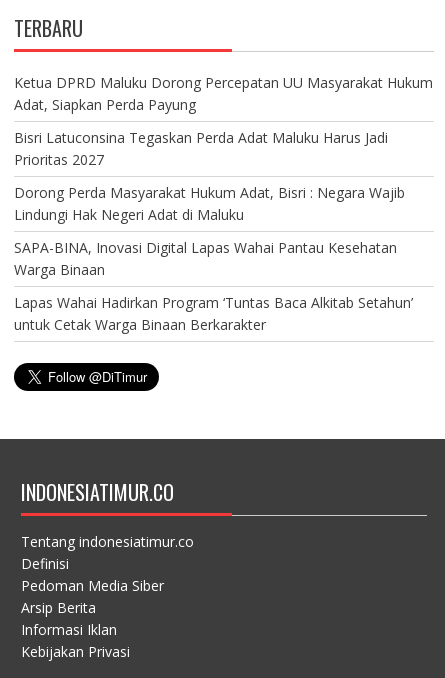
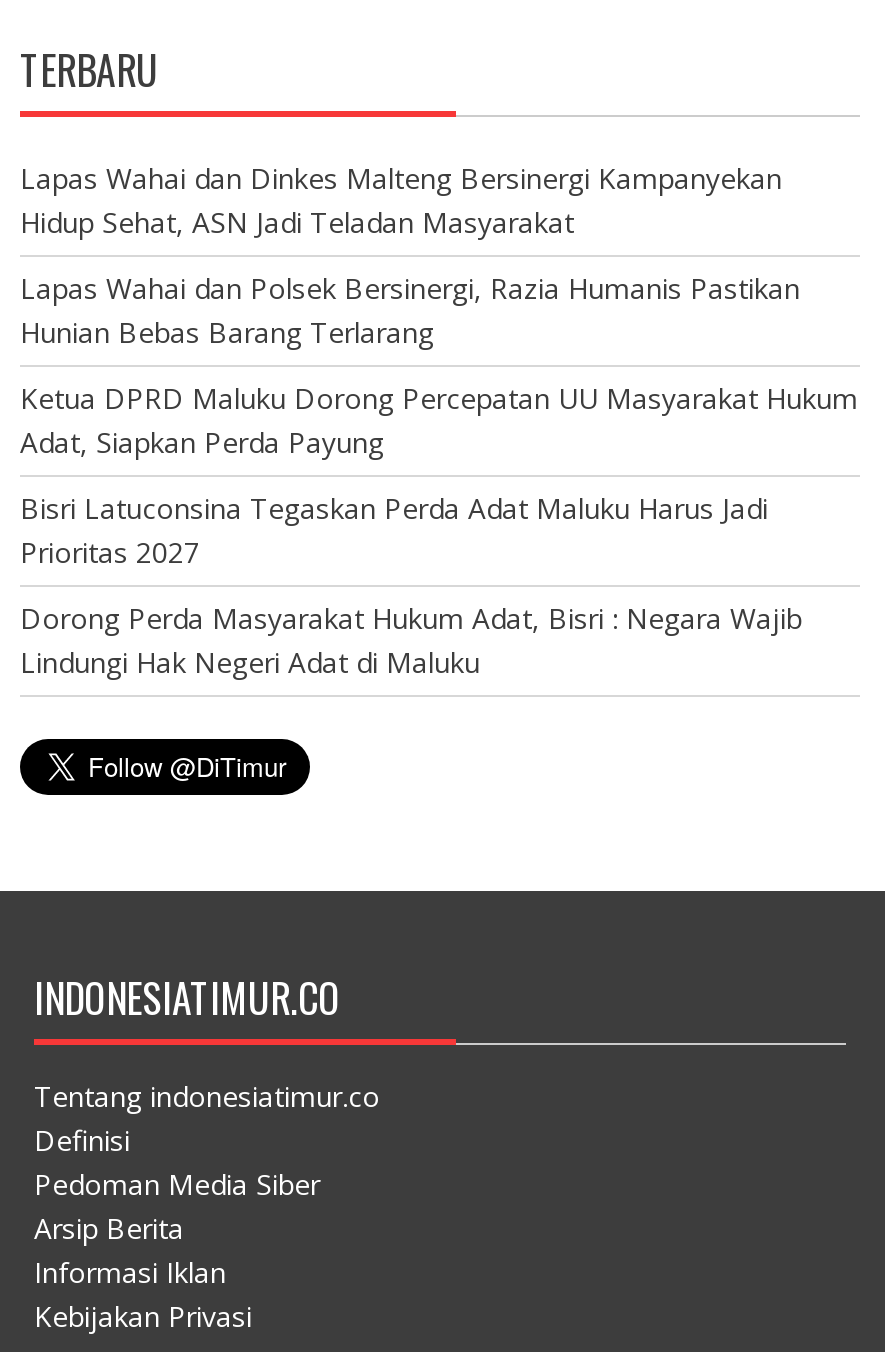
+ Lapas Wahai dan Dinkes Malteng Bersinergi Kampanyekan
+ Hidup Sehat, ASN Jadi Teladan Masyarakat
+ Lapas Wahai dan Polsek Bersinergi, Razia Humanis Pastikan
+ Hunian Bebas Barang Terlarang

moved down: Ketua DPRD Maluku Dorong Percepatan UU Masyarakat Hukum | Adat, Siapkan Perda Payung | Bisri Latuconsina Tegaskan Perda Adat Maluku Harus Jadi | Prioritas 2027 | Dorong Perda Masyarakat Hukum Adat, Bisri : Negara Wajib | Lindungi Hak Negeri Adat di Maluku

- SAPA-BINA, Inovasi Digital Lapas Wahai Pantau Kesehatan
- Warga Binaan
- Lapas Wahai Hadirkan Program ‘Tuntas Baca Alkitab Setahun’
- untuk Cetak Warga Binaan Berkarakter
